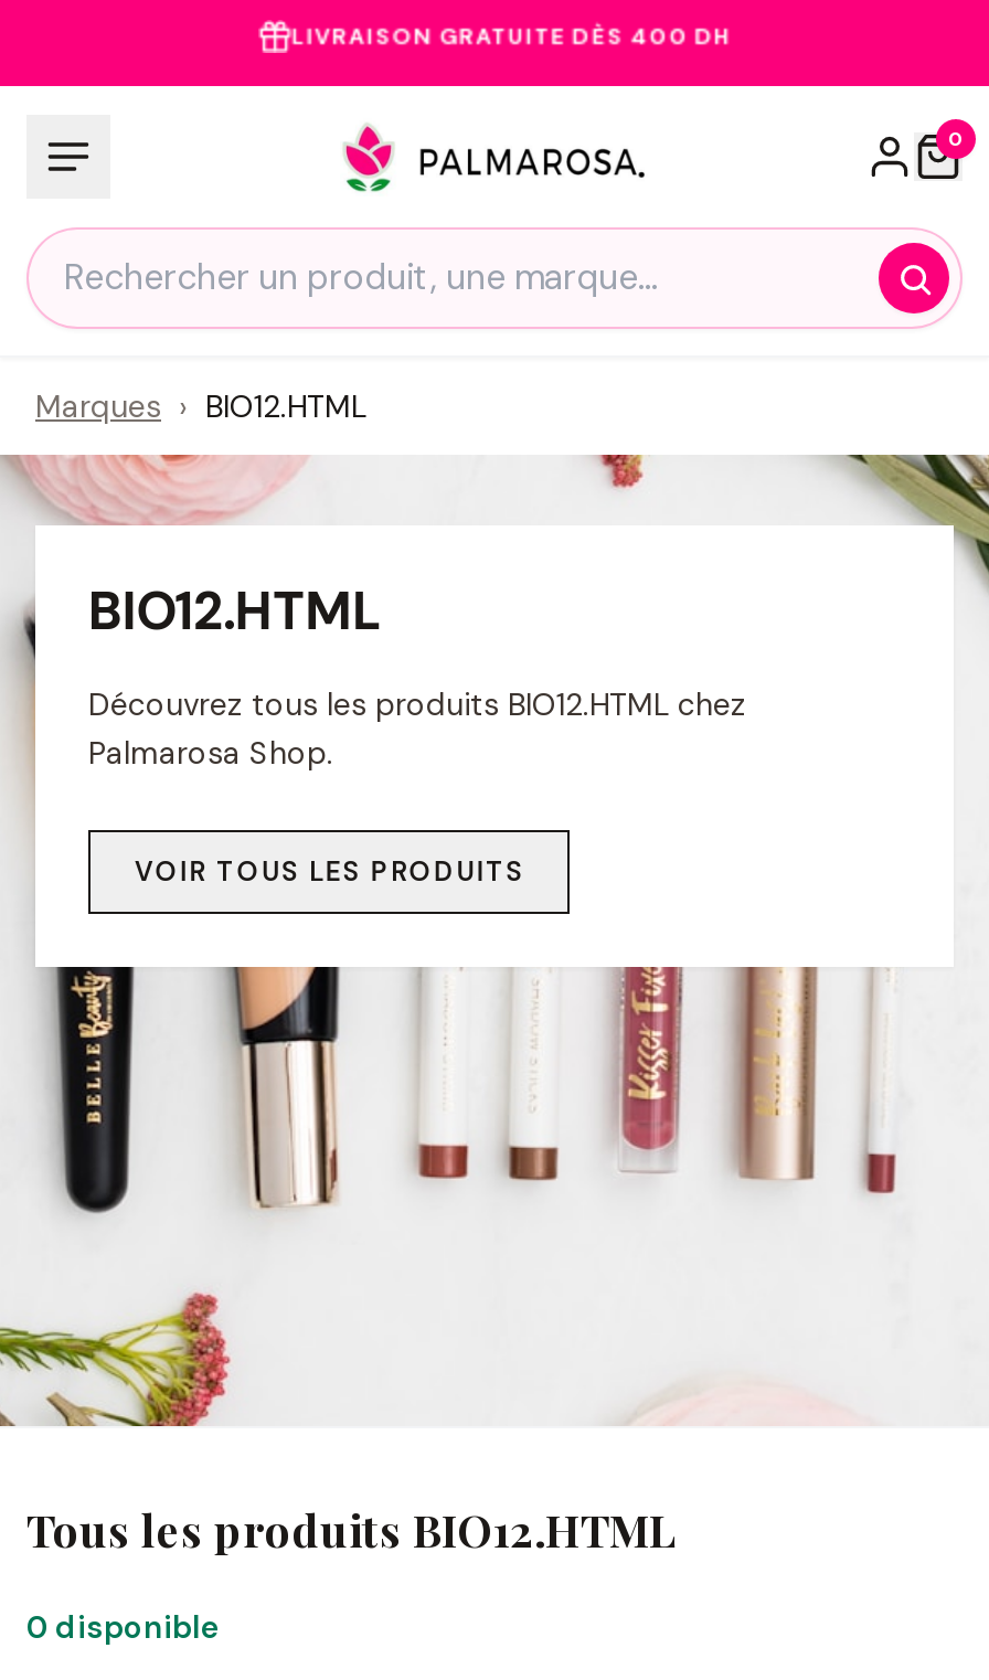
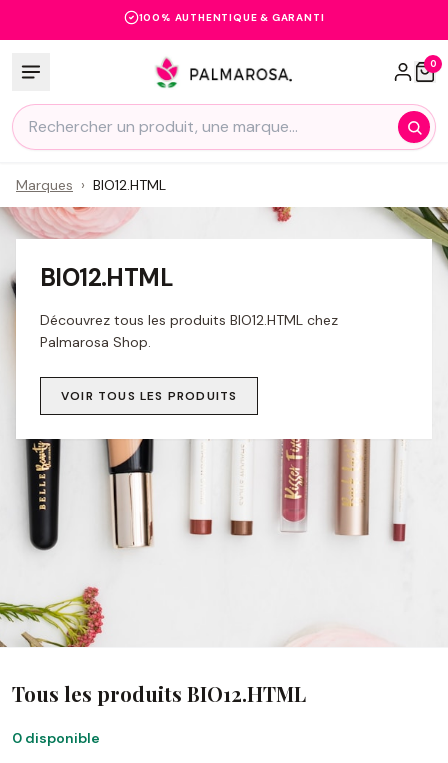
- LIVRAISON GRATUITE DÈS 400 DH
+ 100% AUTHENTIQUE & GARANTI
